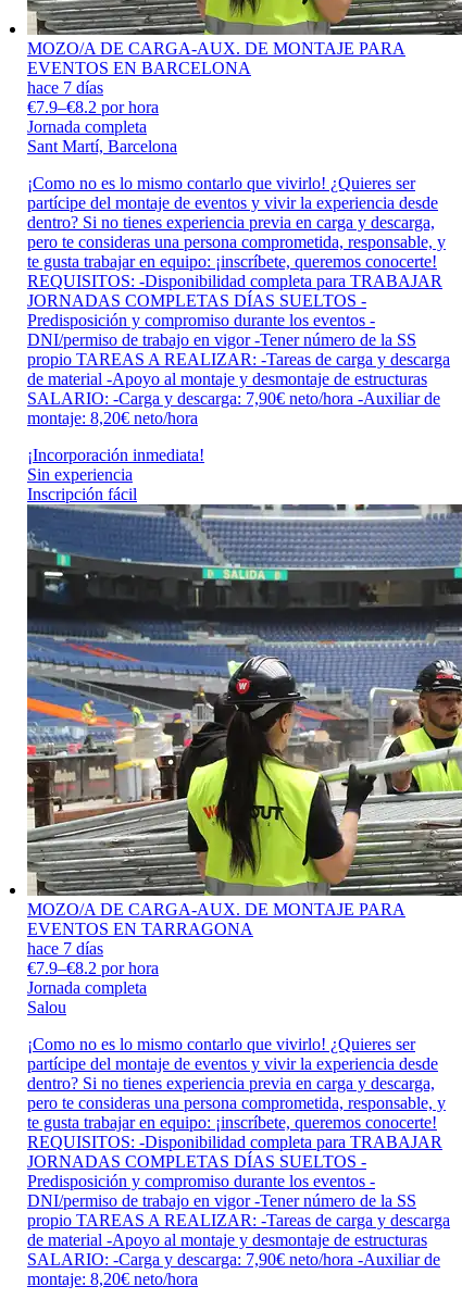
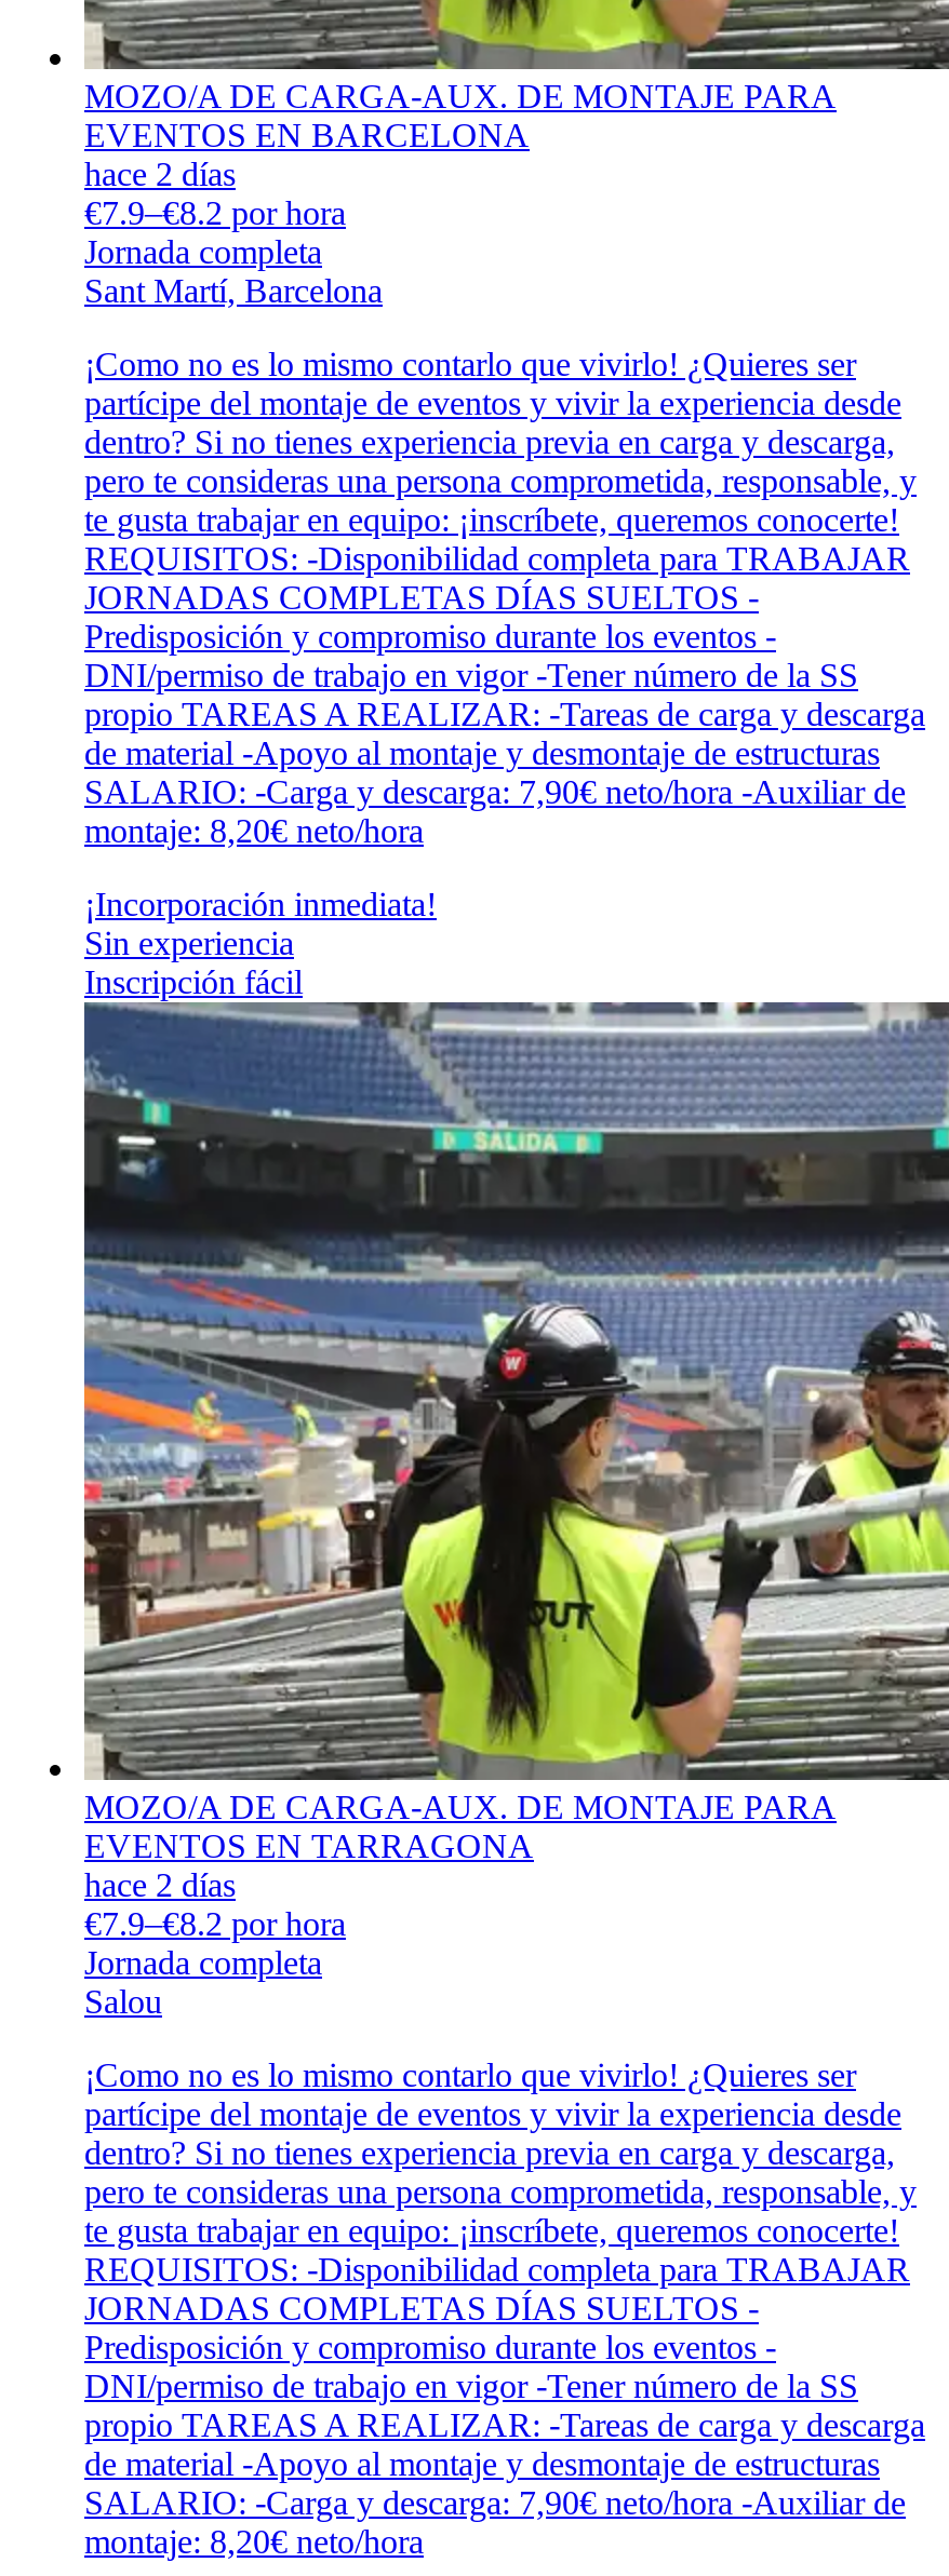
- hace 7 días
+ hace 2 días

- hace 7 días
+ hace 2 días
